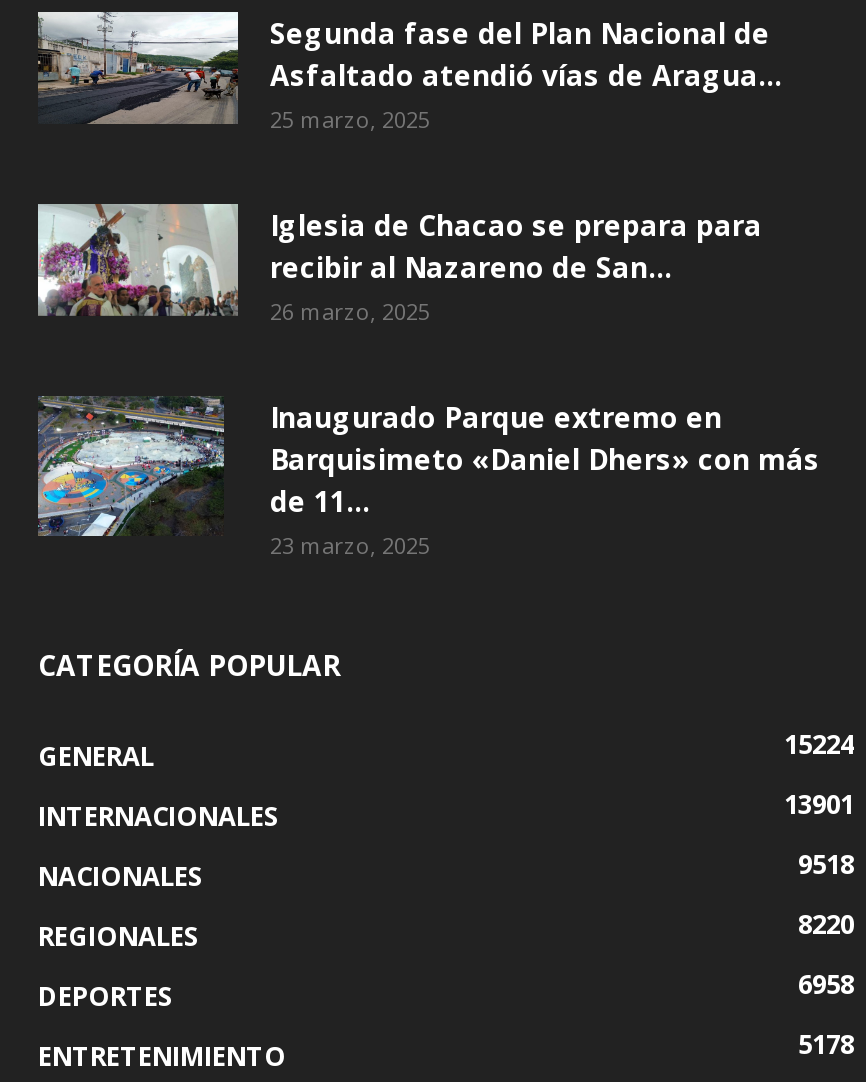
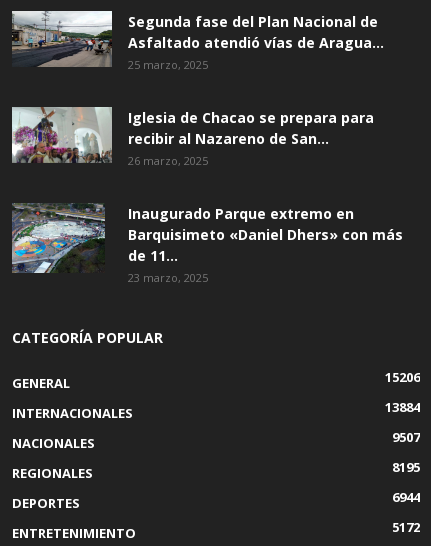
- 15224
+ 15206

- 13901
+ 13884

- 9518
+ 9507

- 8220
+ 8195

- 6958
+ 6944

- 5178
+ 5172
